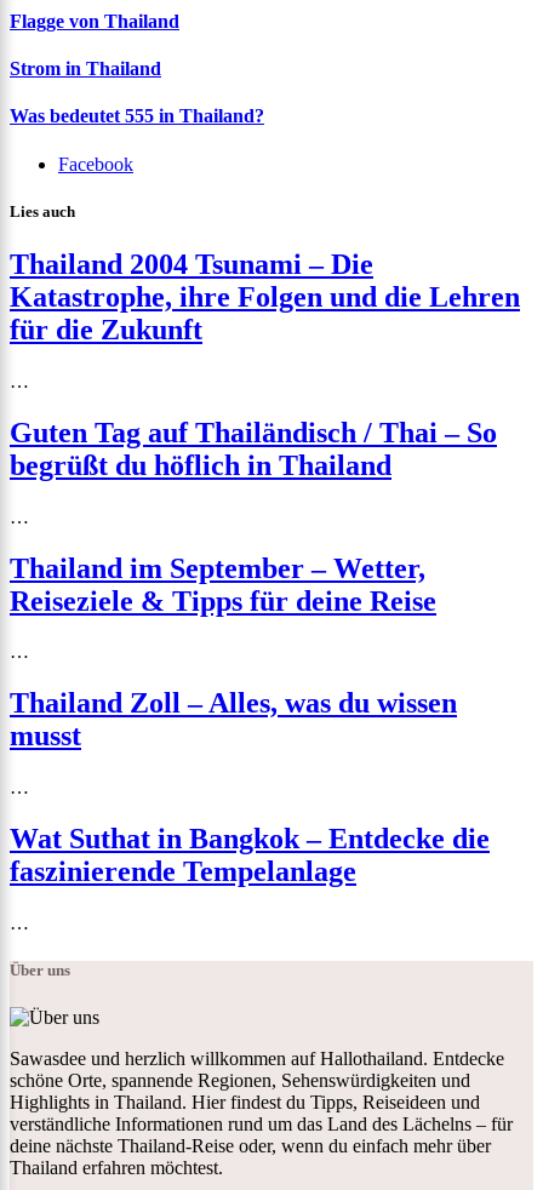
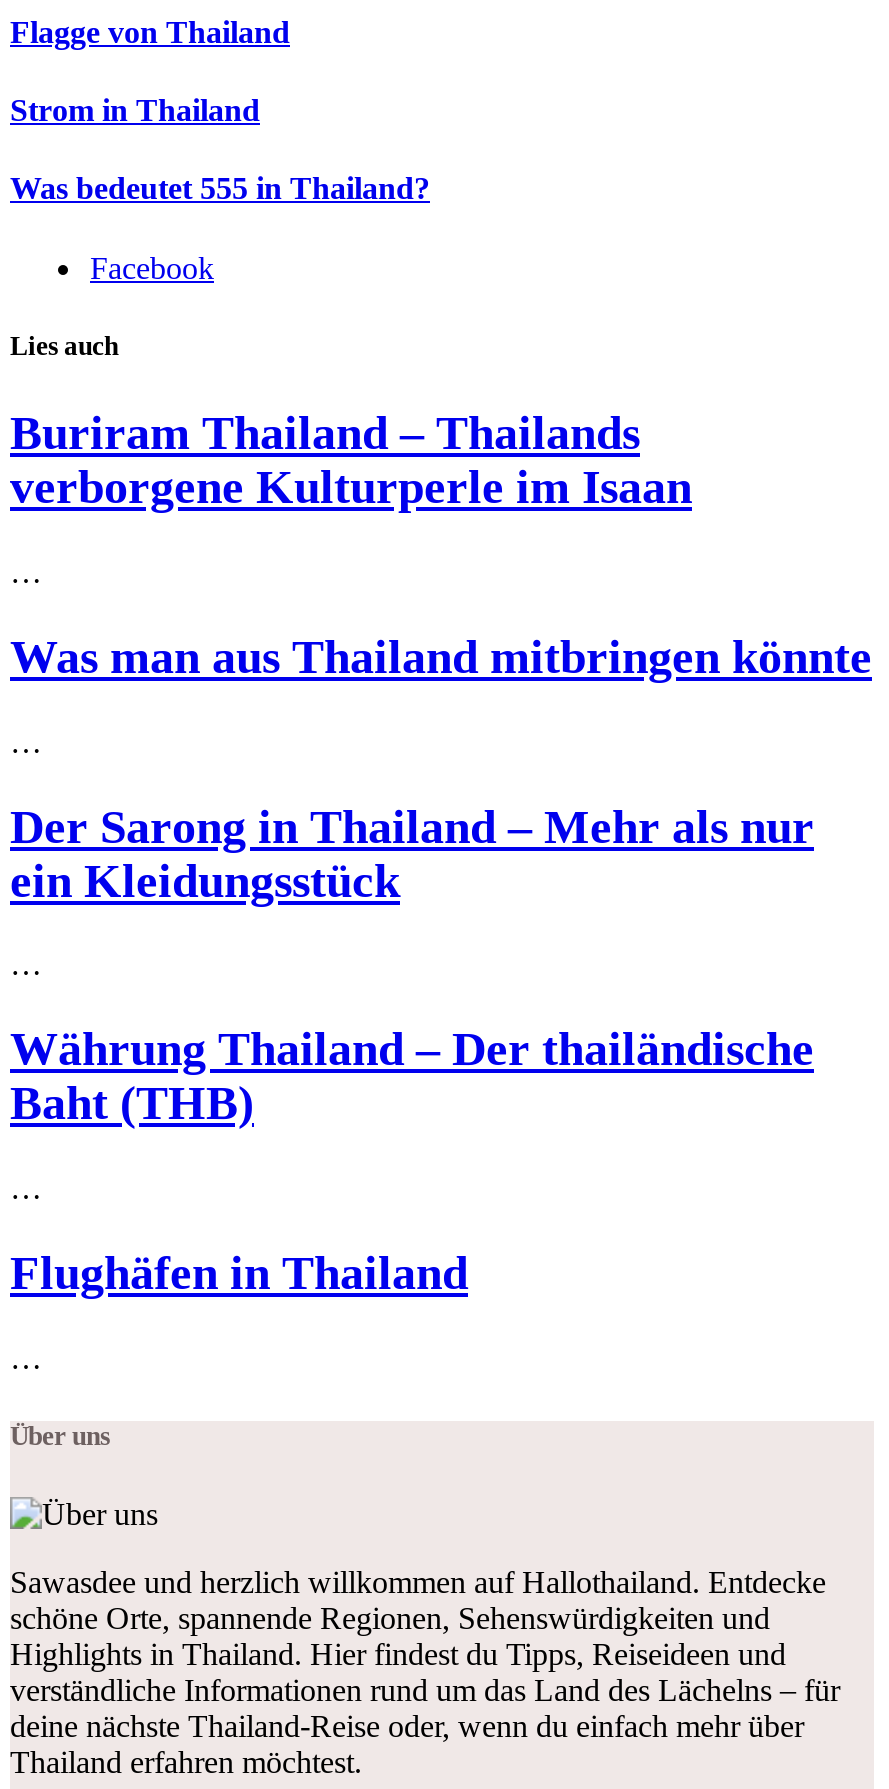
- Thailand 2004 Tsunami – Die
- Katastrophe, ihre Folgen und die Lehren
- für die Zukunft
+ Buriram Thailand – Thailands
+ verborgene Kulturperle im Isaan

- Guten Tag auf Thailändisch / Thai – So
- begrüßt du höflich in Thailand
+ Was man aus Thailand mitbringen könnte

- Thailand im September – Wetter,
- Reiseziele & Tipps für deine Reise
+ Der Sarong in Thailand – Mehr als nur
+ ein Kleidungsstück

- Thailand Zoll – Alles, was du wissen
- musst
+ Währung Thailand – Der thailändische
+ Baht (THB)

- Wat Suthat in Bangkok – Entdecke die
- faszinierende Tempelanlage
+ Flughäfen in Thailand
